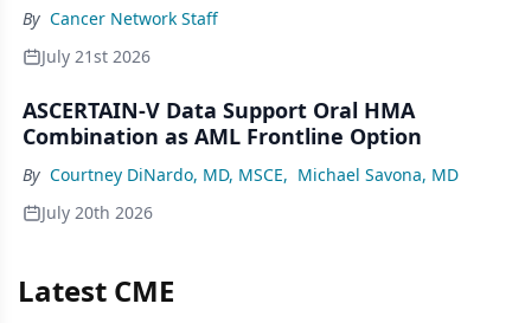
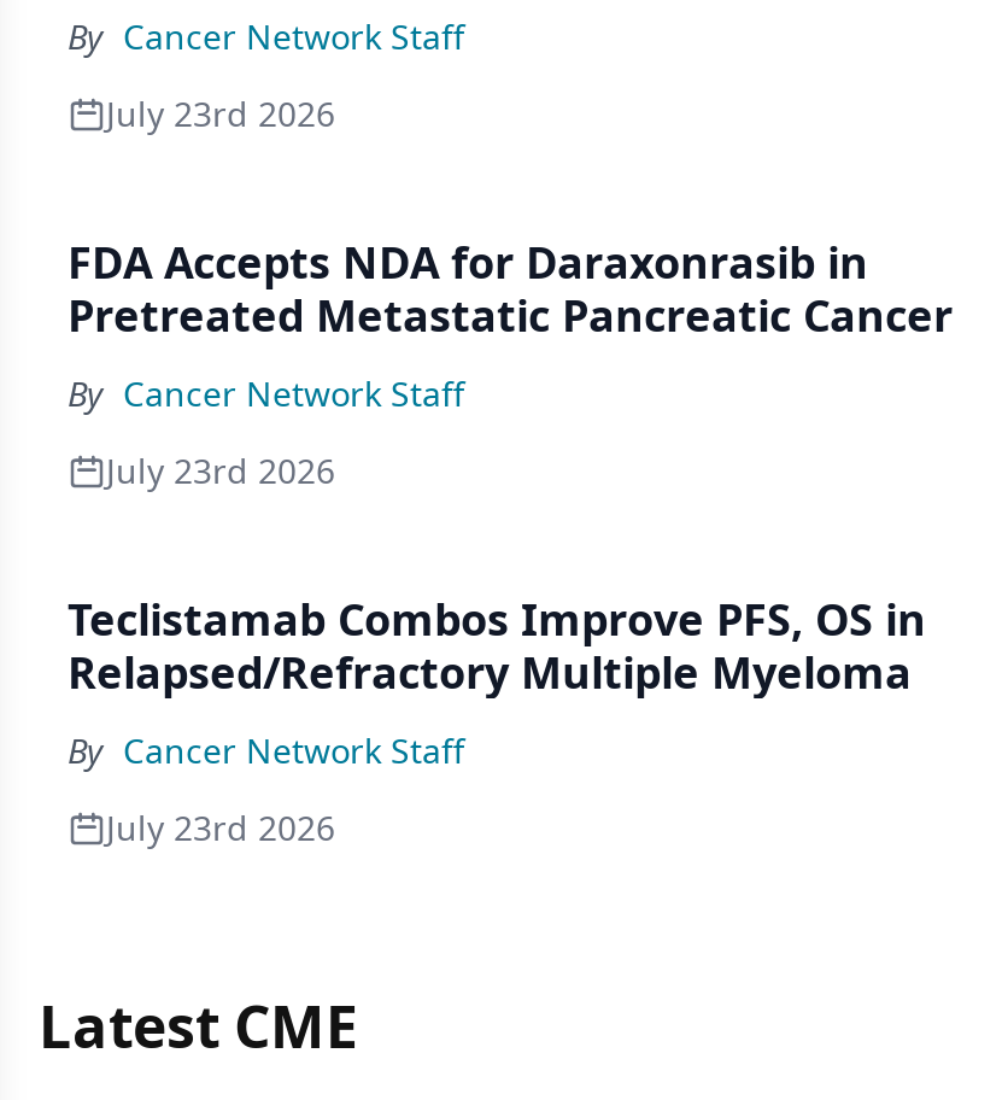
- July 21st 2026
- ASCERTAIN-V Data Support Oral HMA
- Combination as AML Frontline Option
- By Courtney DiNardo, MD, MSCE, Michael Savona, MD
- July 20th 2026
+ July 23rd 2026
+ FDA Accepts NDA for Daraxonrasib in
+ Pretreated Metastatic Pancreatic Cancer
+ By Cancer Network Staff
+ July 23rd 2026
+ Teclistamab Combos Improve PFS, OS in
+ Relapsed/Refractory Multiple Myeloma
+ By Cancer Network Staff
+ July 23rd 2026
